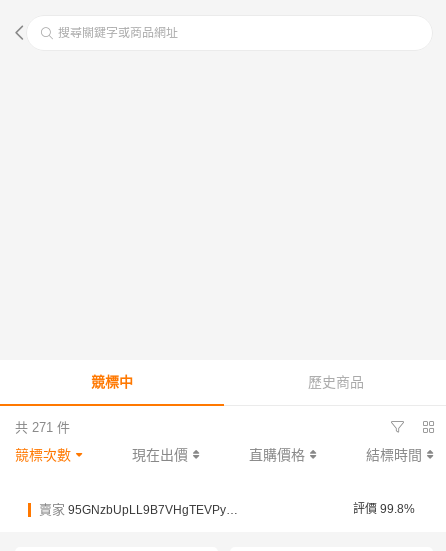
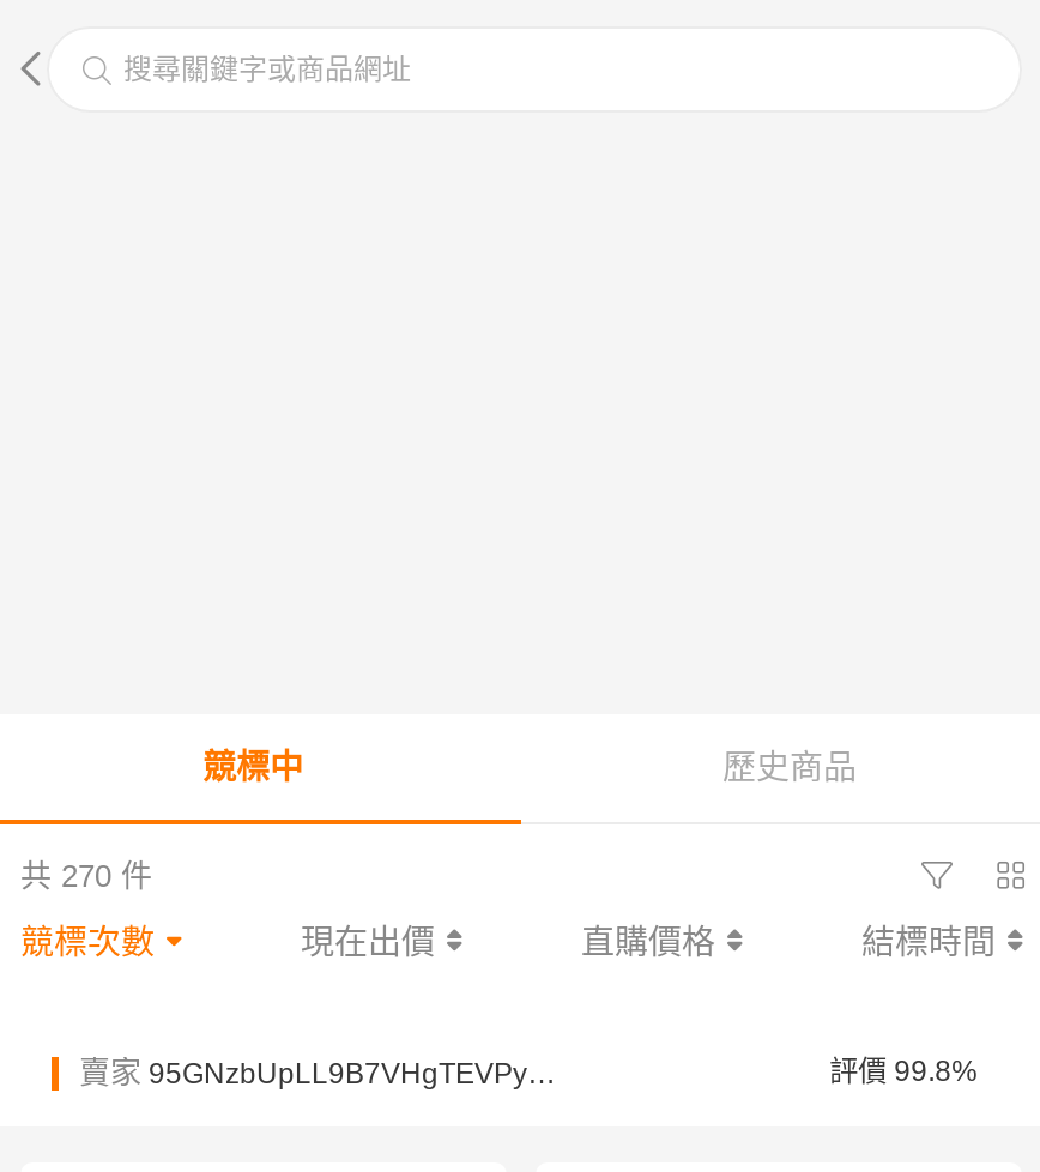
- 共 271 件
+ 共 270 件
